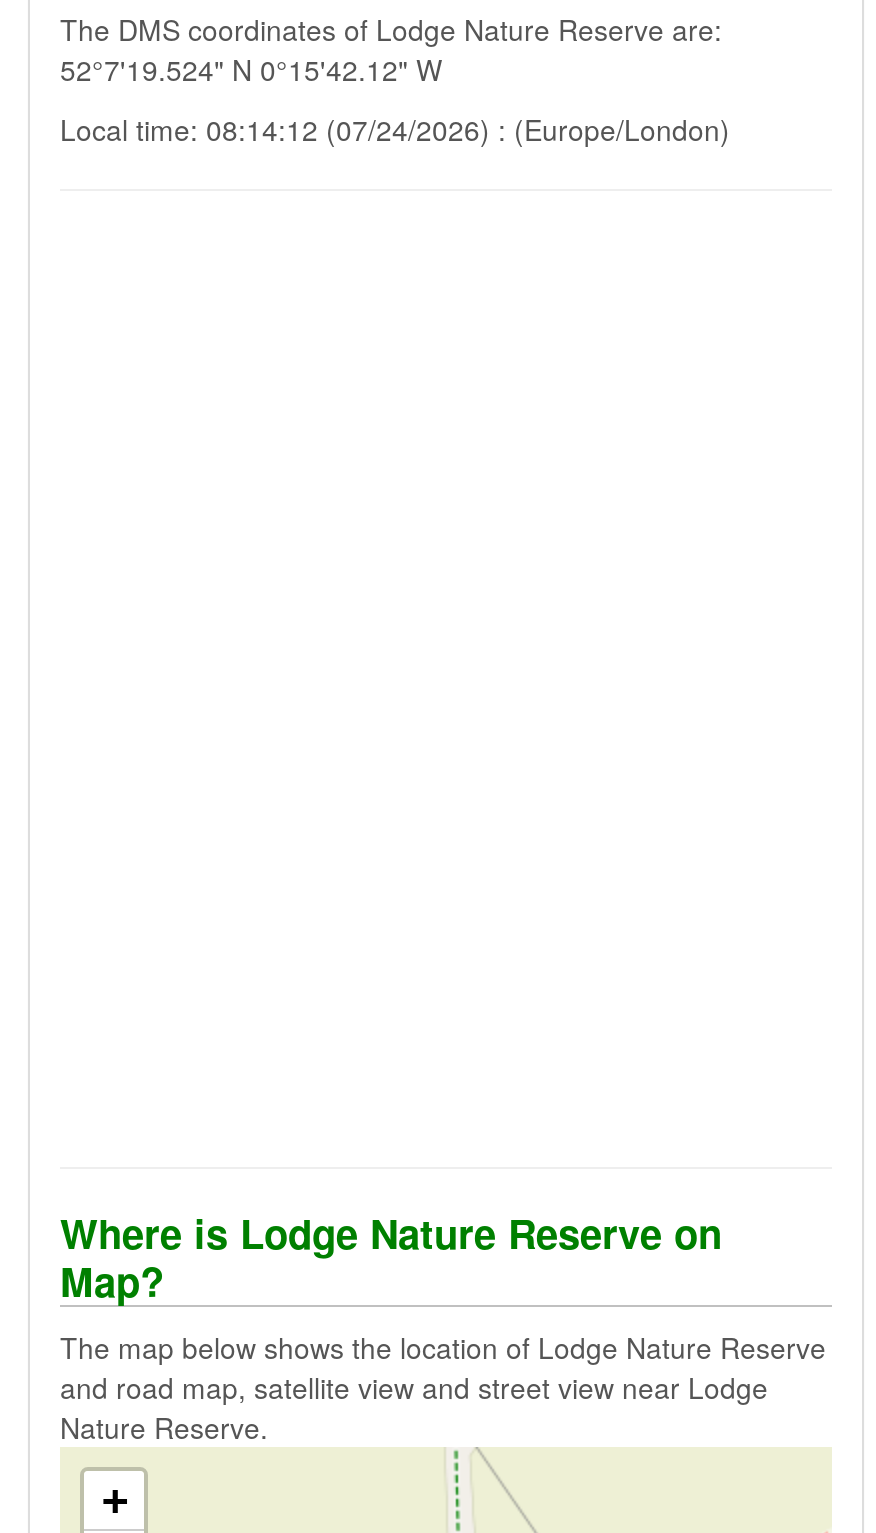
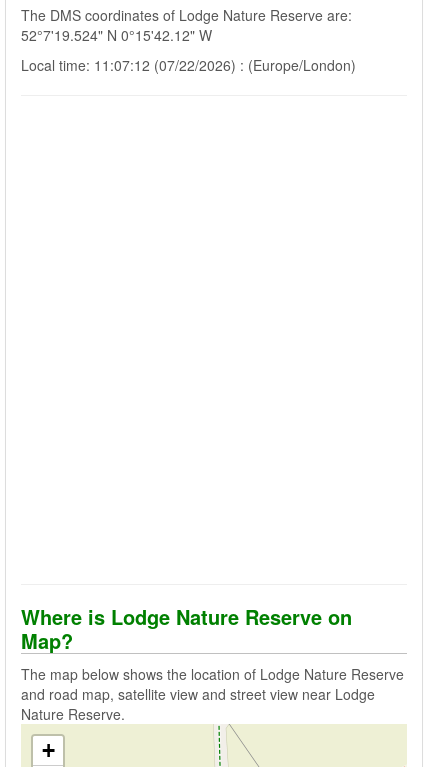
- Local time: 08:14:12 (07/24/2026) : (Europe/London)
+ Local time: 11:07:12 (07/22/2026) : (Europe/London)
